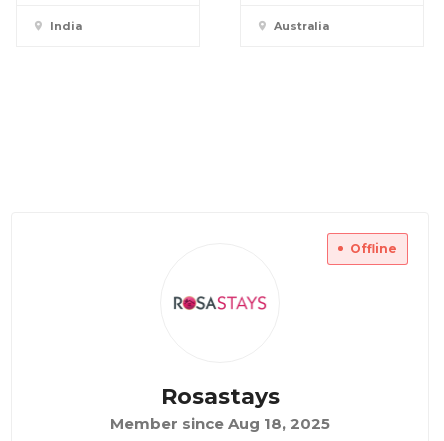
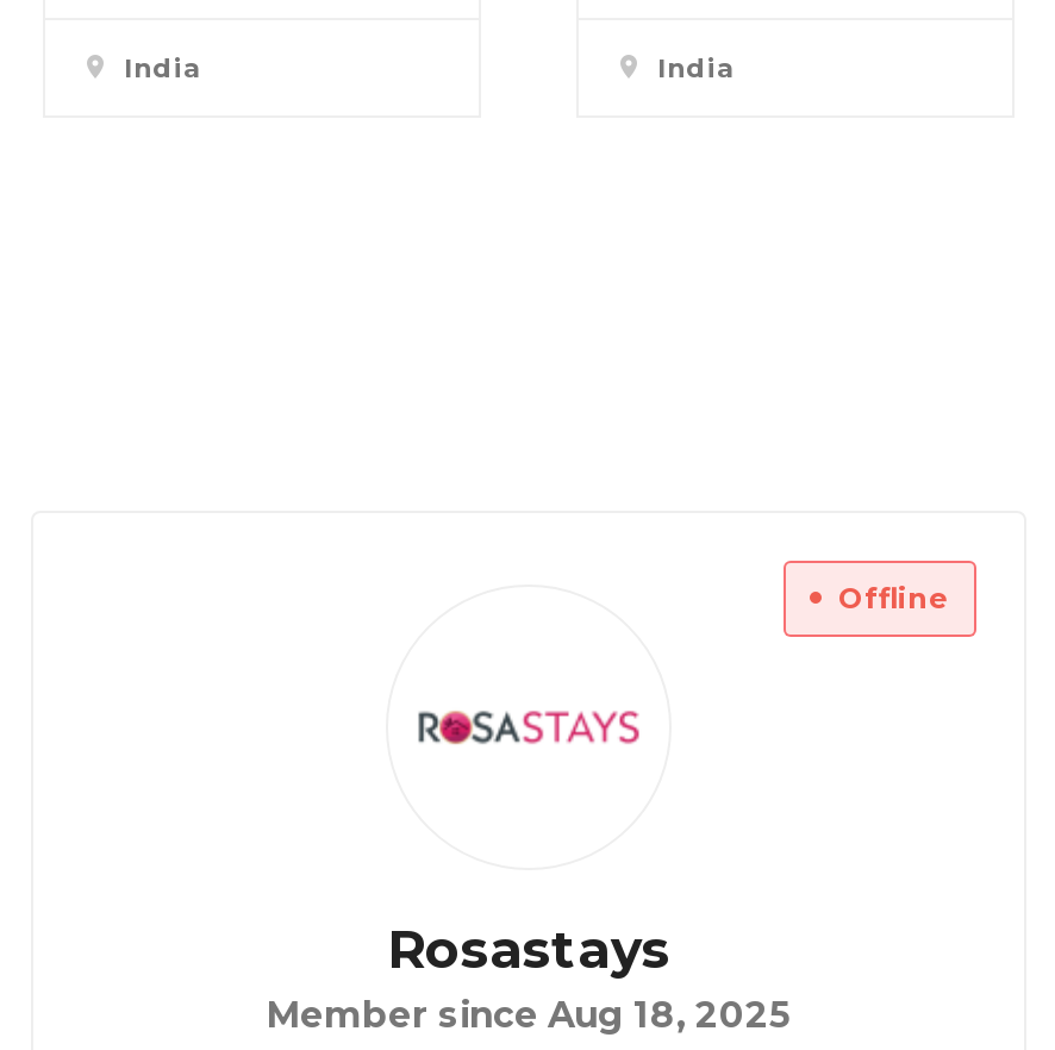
- Australia
+ India
